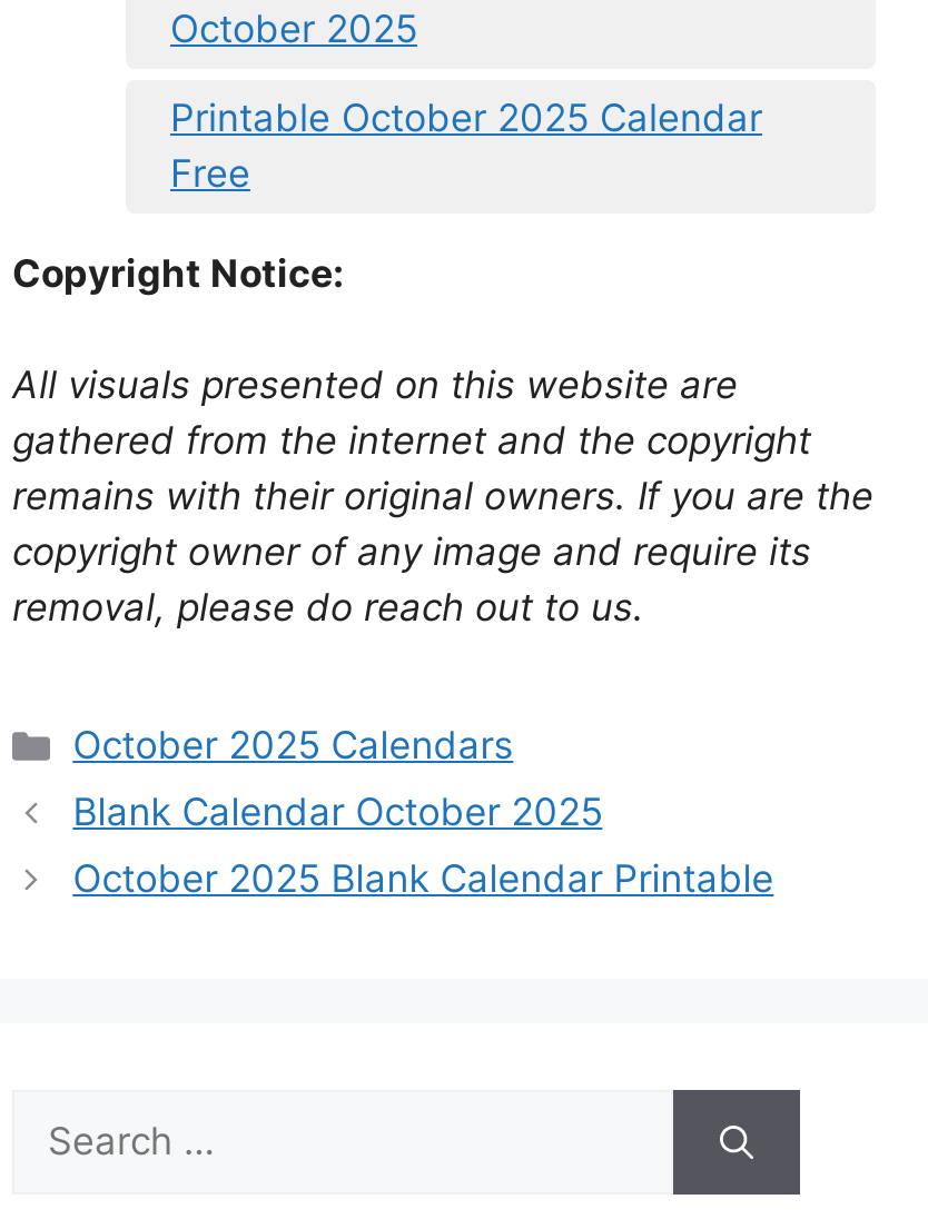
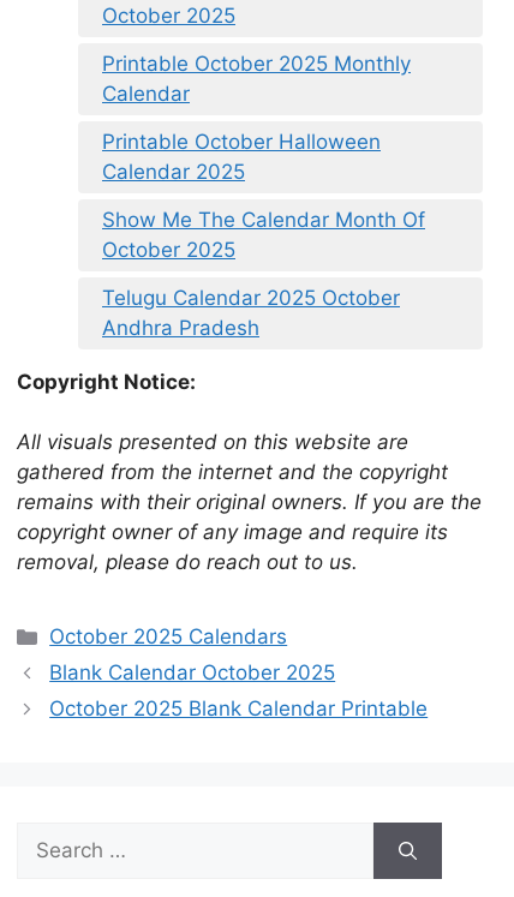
- Printable October 2025 Calendar
- Free
+ Printable October 2025 Monthly
+ Calendar
+ Printable October Halloween
+ Calendar 2025
+ Show Me The Calendar Month Of
+ October 2025
+ Telugu Calendar 2025 October
+ Andhra Pradesh
